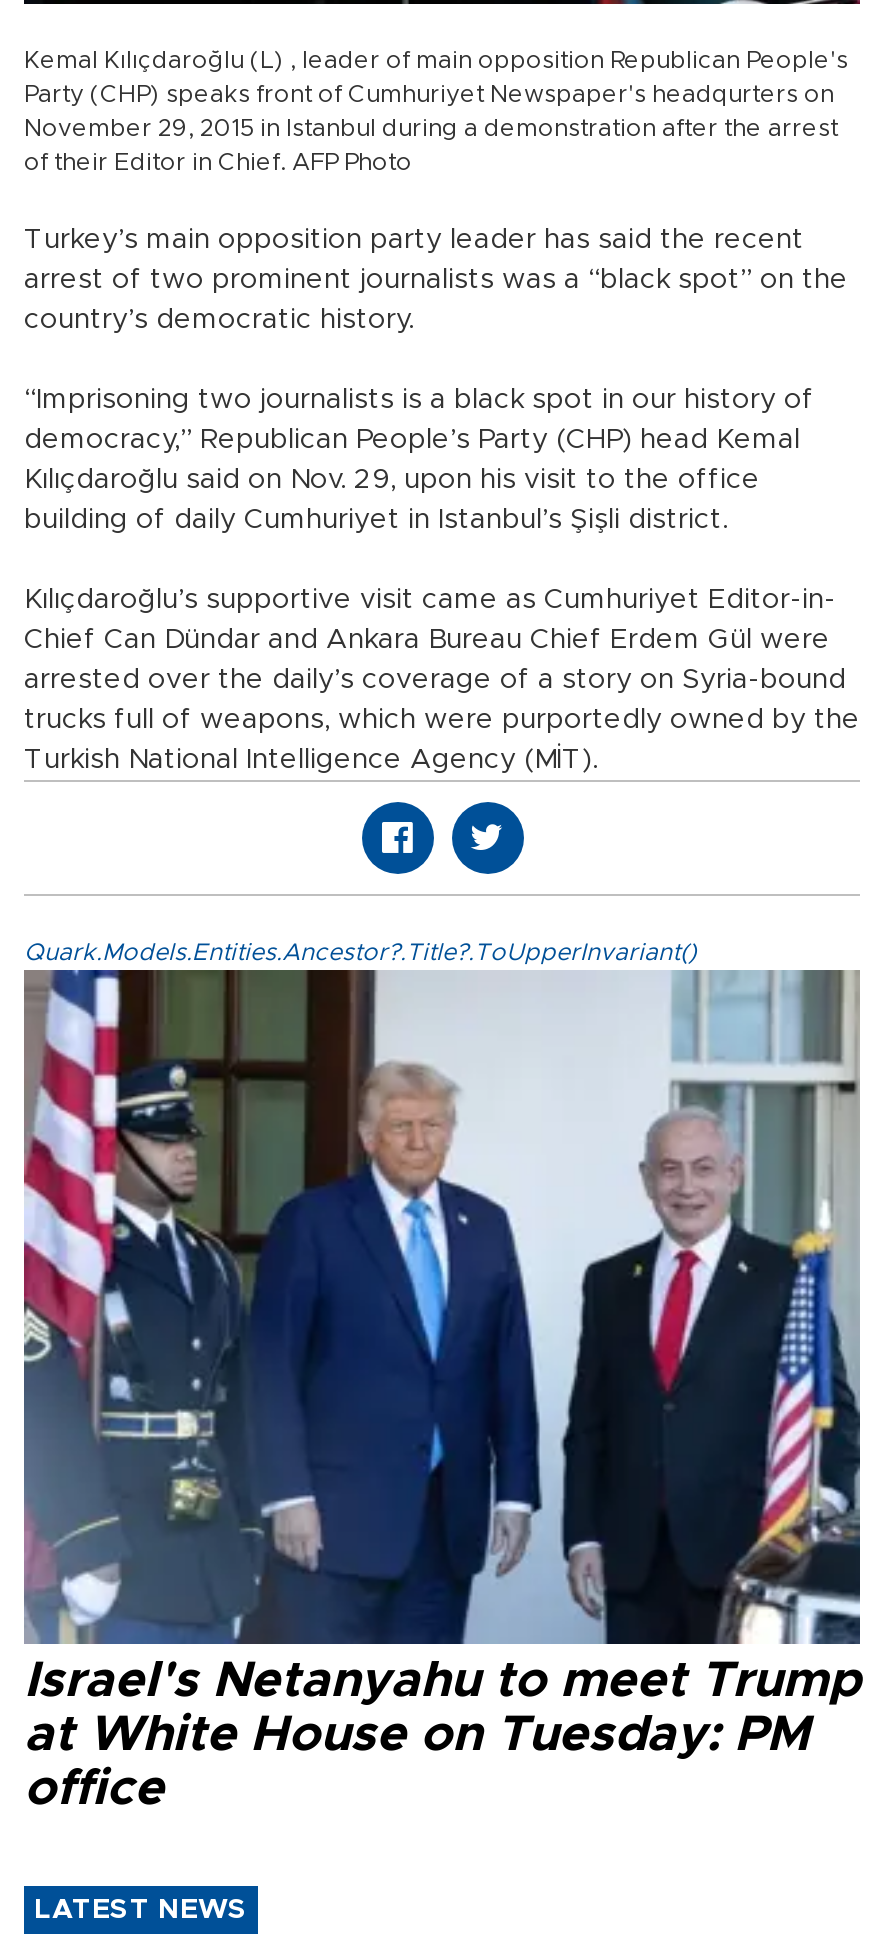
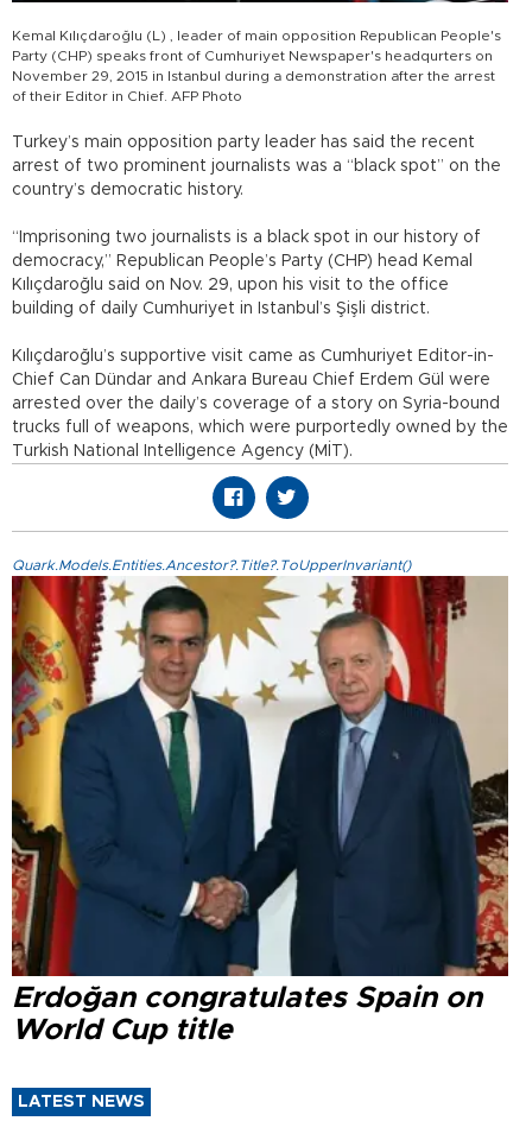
- [image]
- Israel's Netanyahu to meet Trump
- at White House on Tuesday: PM
- office
+ [image]
+ Erdoğan congratulates Spain on
+ World Cup title
